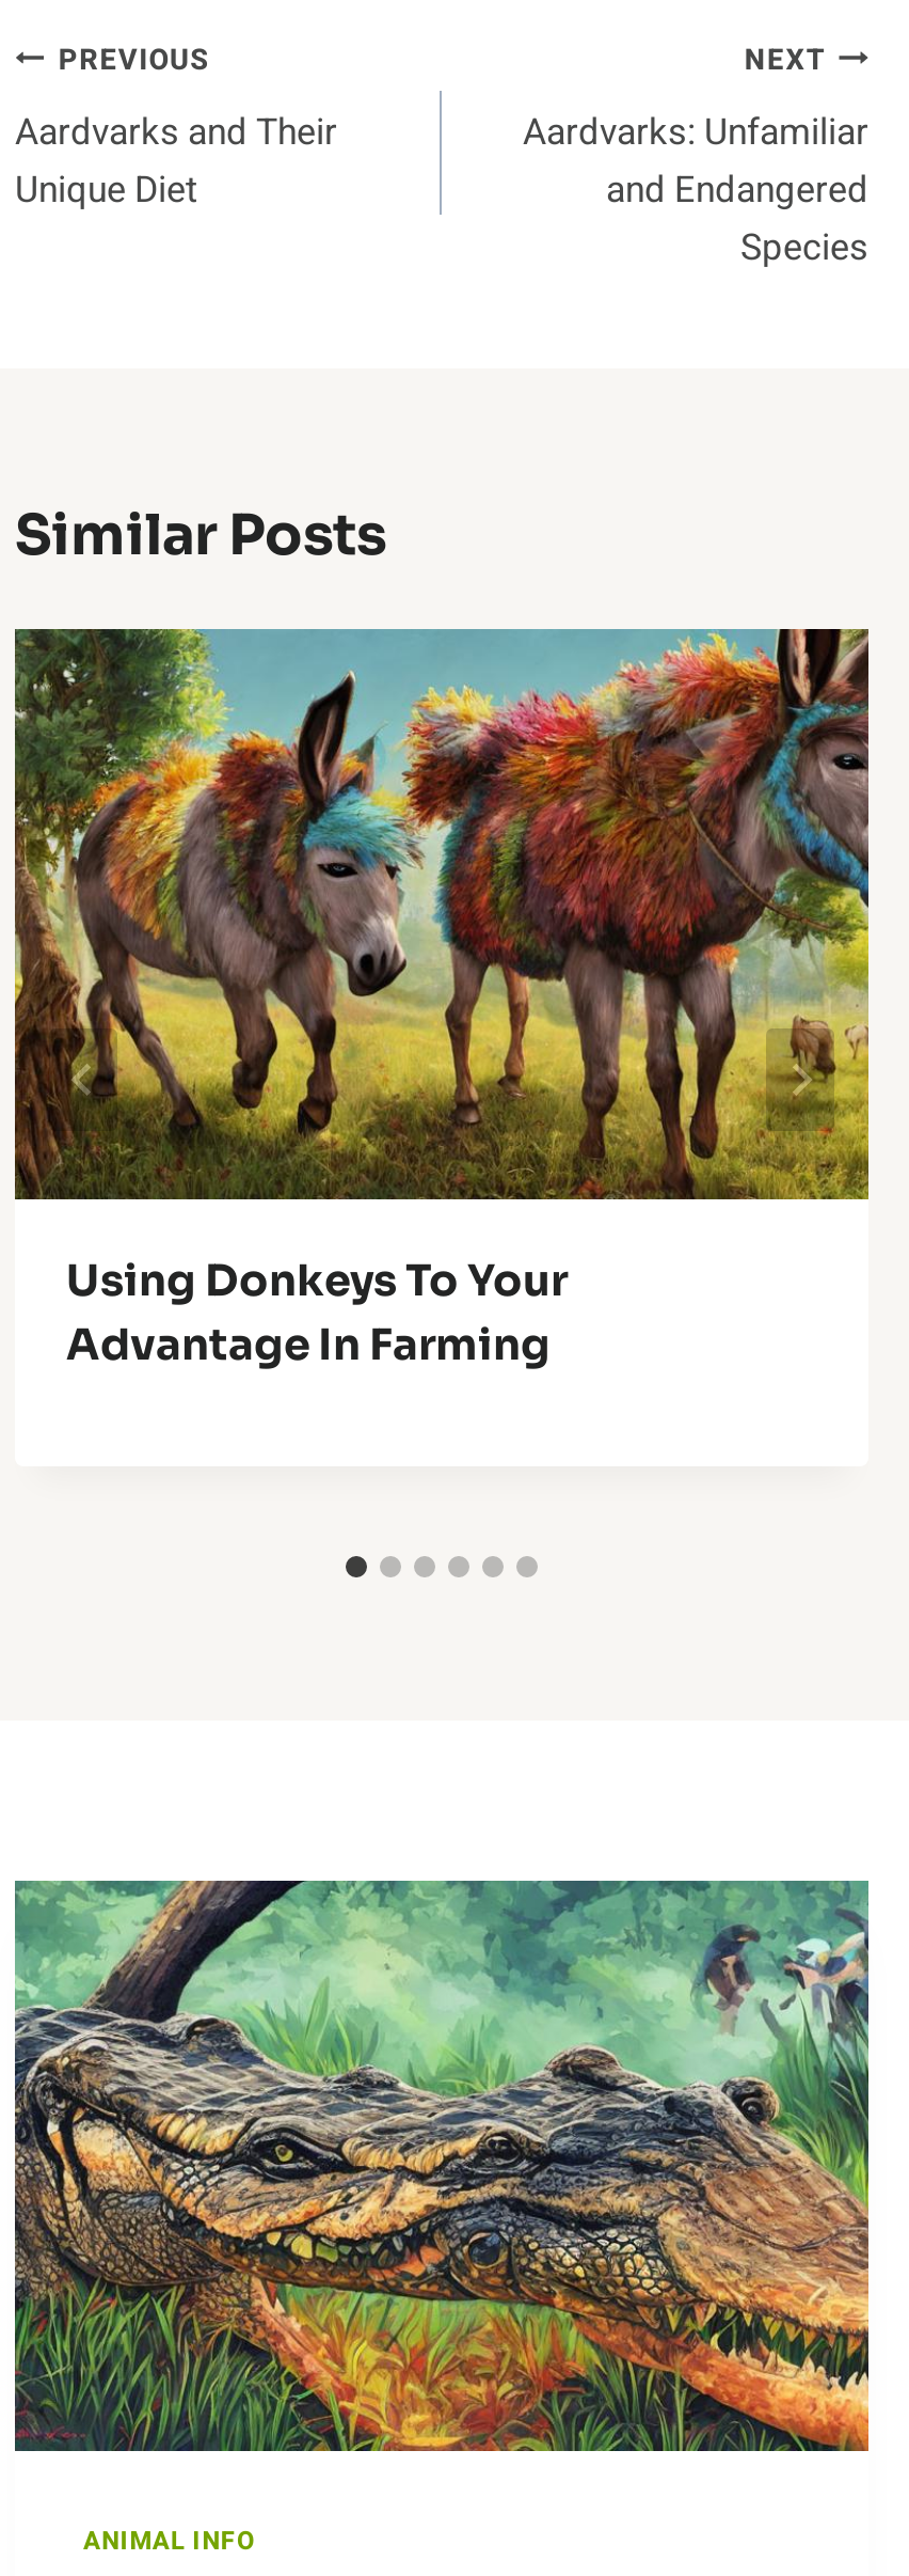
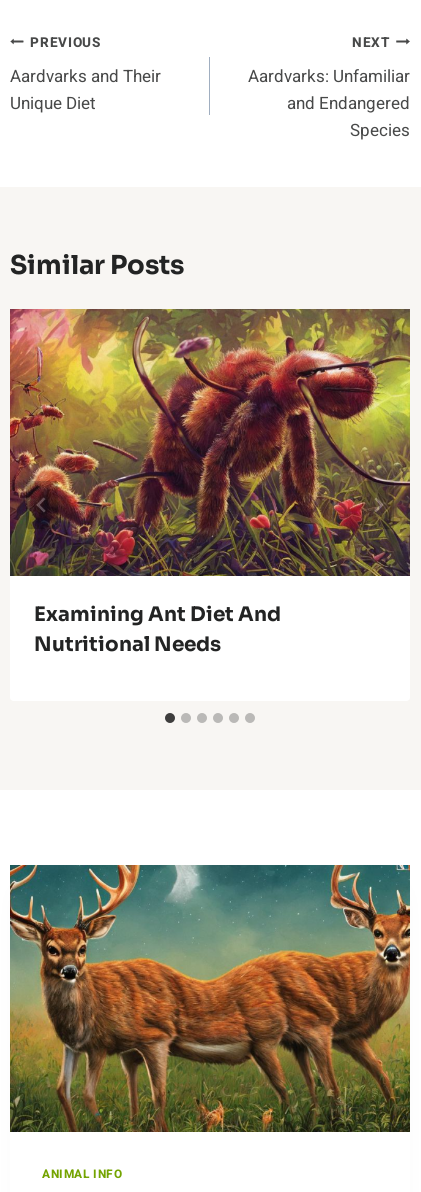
- [image]
- Using Donkeys To Your
- Advantage In Farming
+ [image]
+ Examining Ant Diet And
+ Nutritional Needs

- [image]
+ [image]
